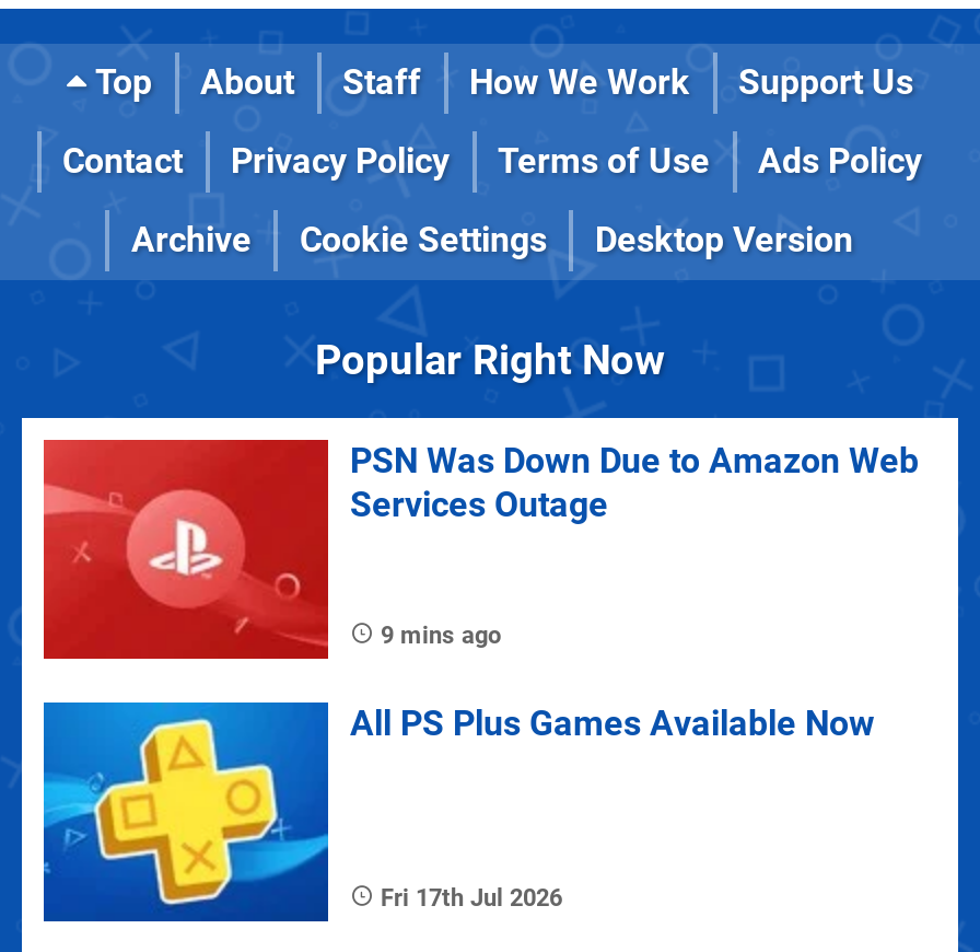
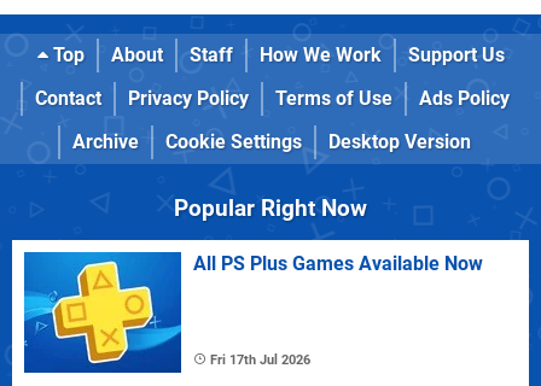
- [image]
- PSN Was Down Due to Amazon Web
- Services Outage
- 9 mins ago
